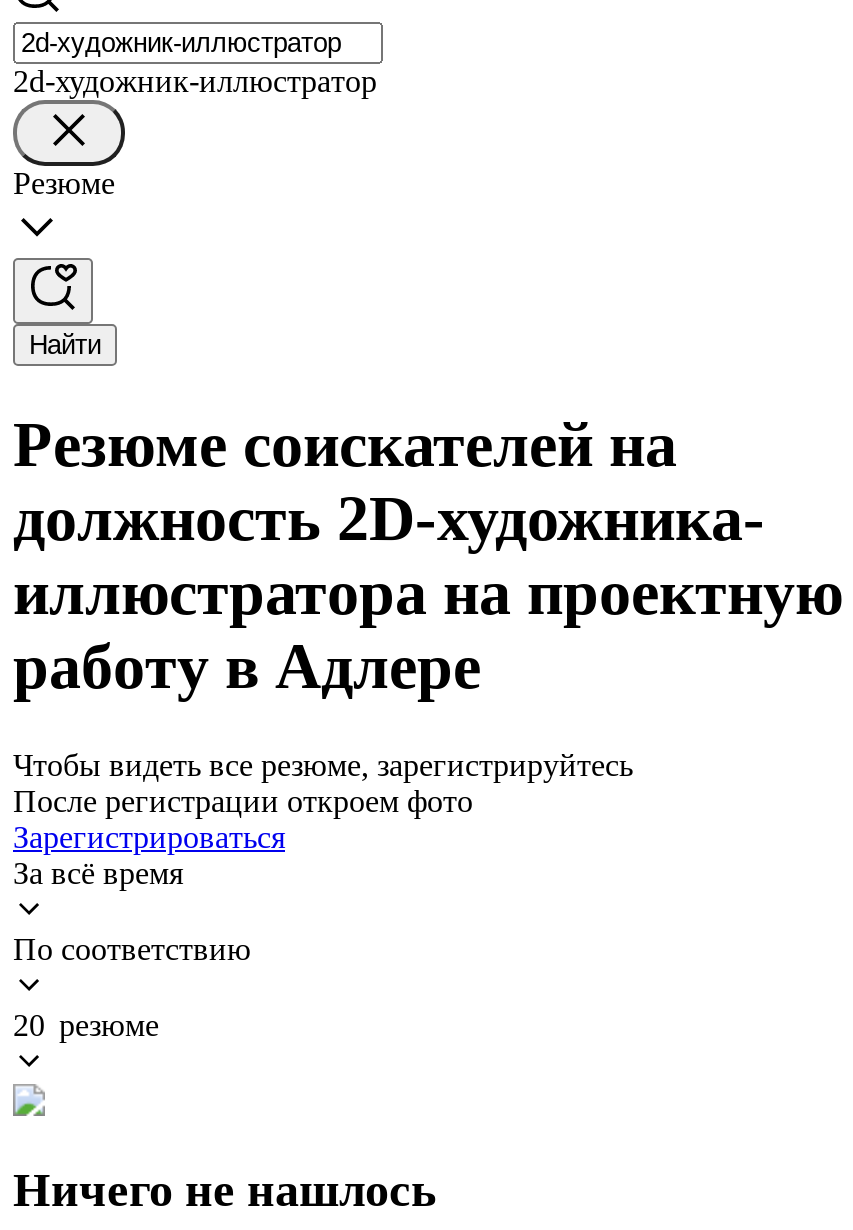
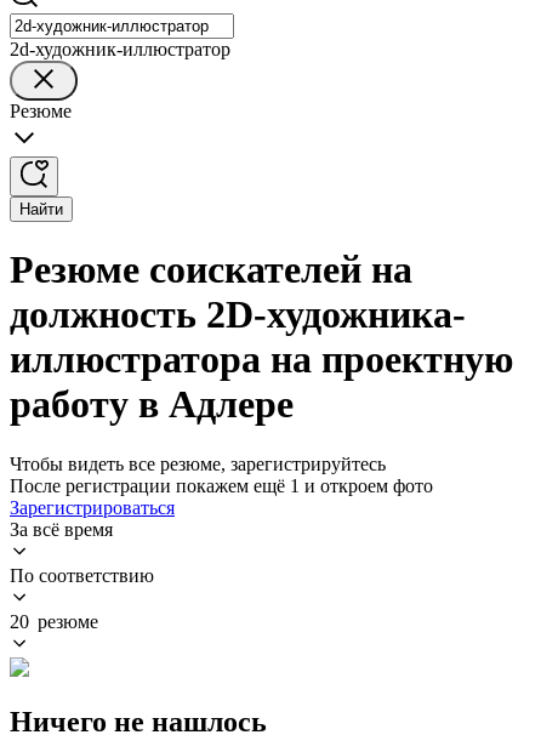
- После регистрации откроем фото
+ После регистрации покажем ещё 1 и откроем фото
